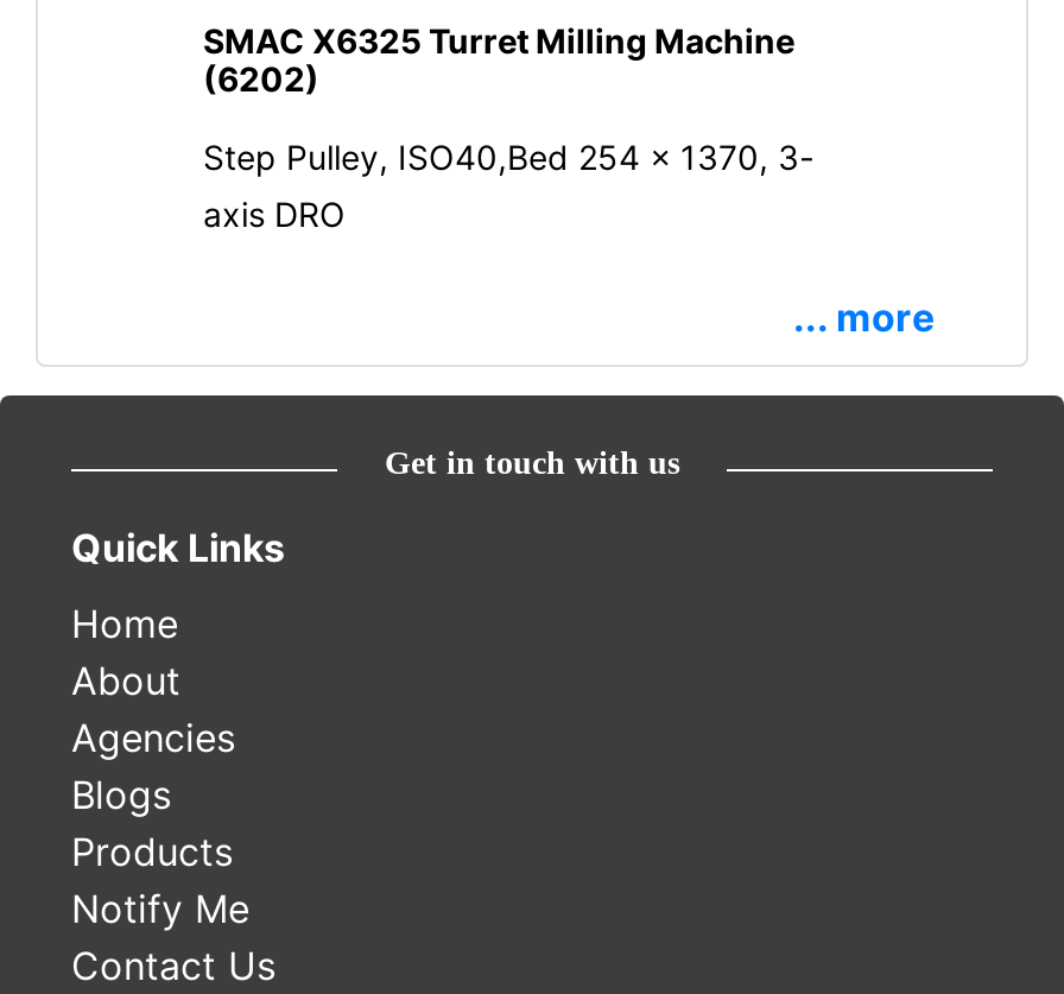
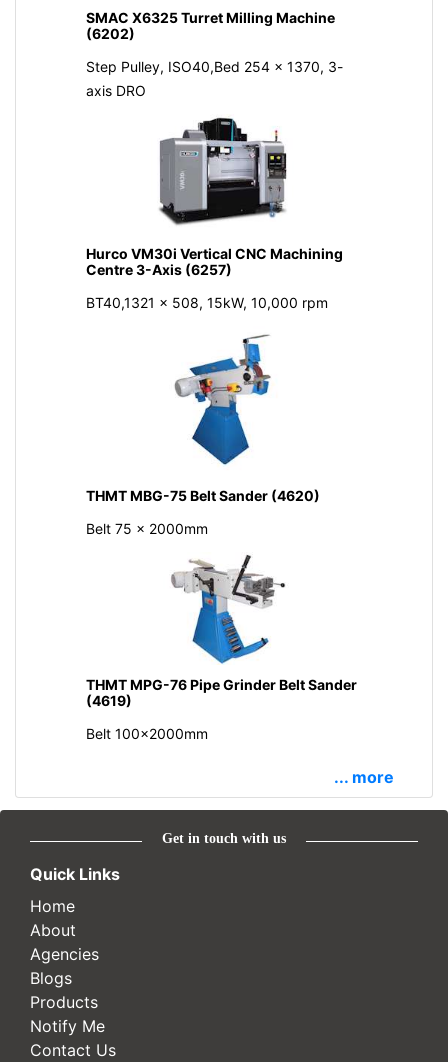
+ [image]
+ Hurco VM30i Vertical CNC Machining
+ Centre 3-Axis (6257)
+ BT40,1321 x 508, 15kW, 10,000 rpm

+ [image]
+ THMT MBG-75 Belt Sander (4620)
+ Belt 75 x 2000mm

+ [image]
+ THMT MPG-76 Pipe Grinder Belt Sander
+ (4619)
+ Belt 100x2000mm
